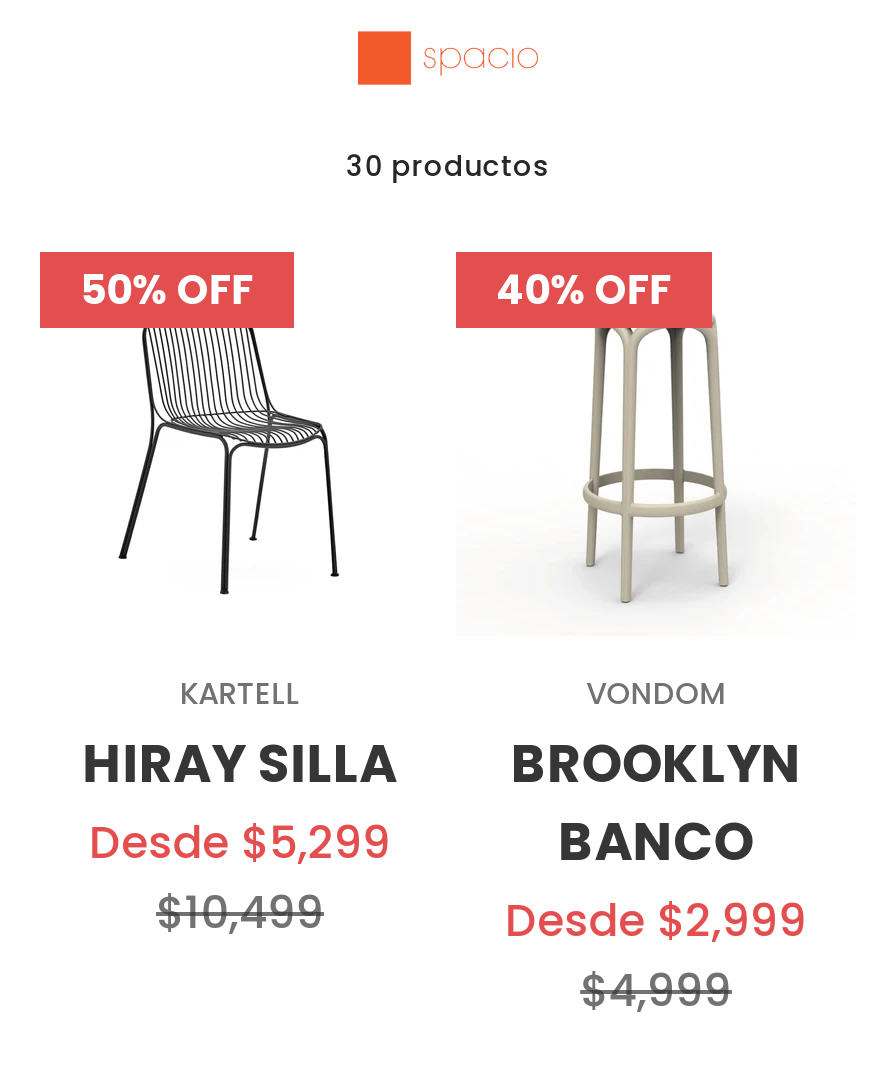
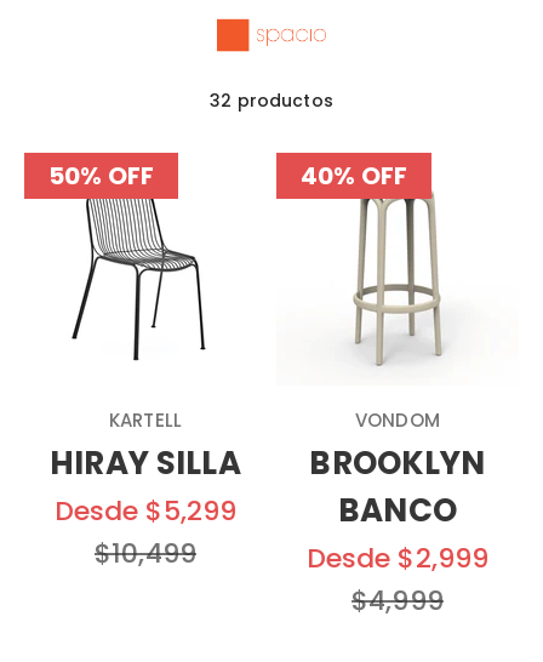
- 30 productos
+ 32 productos
